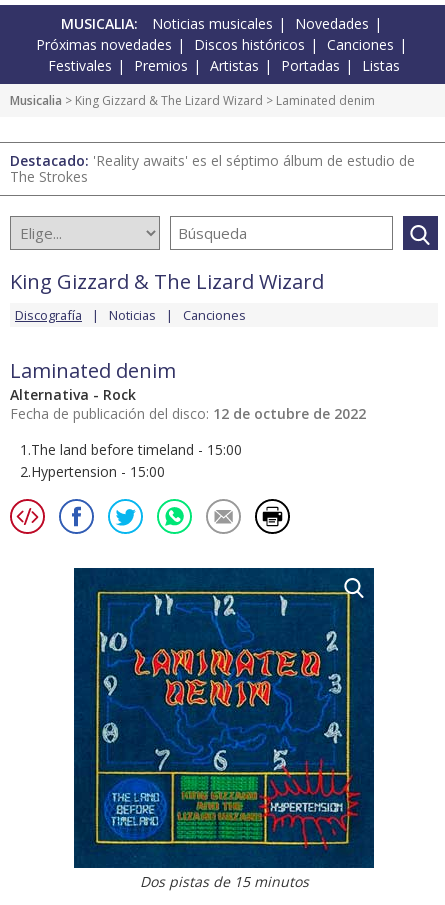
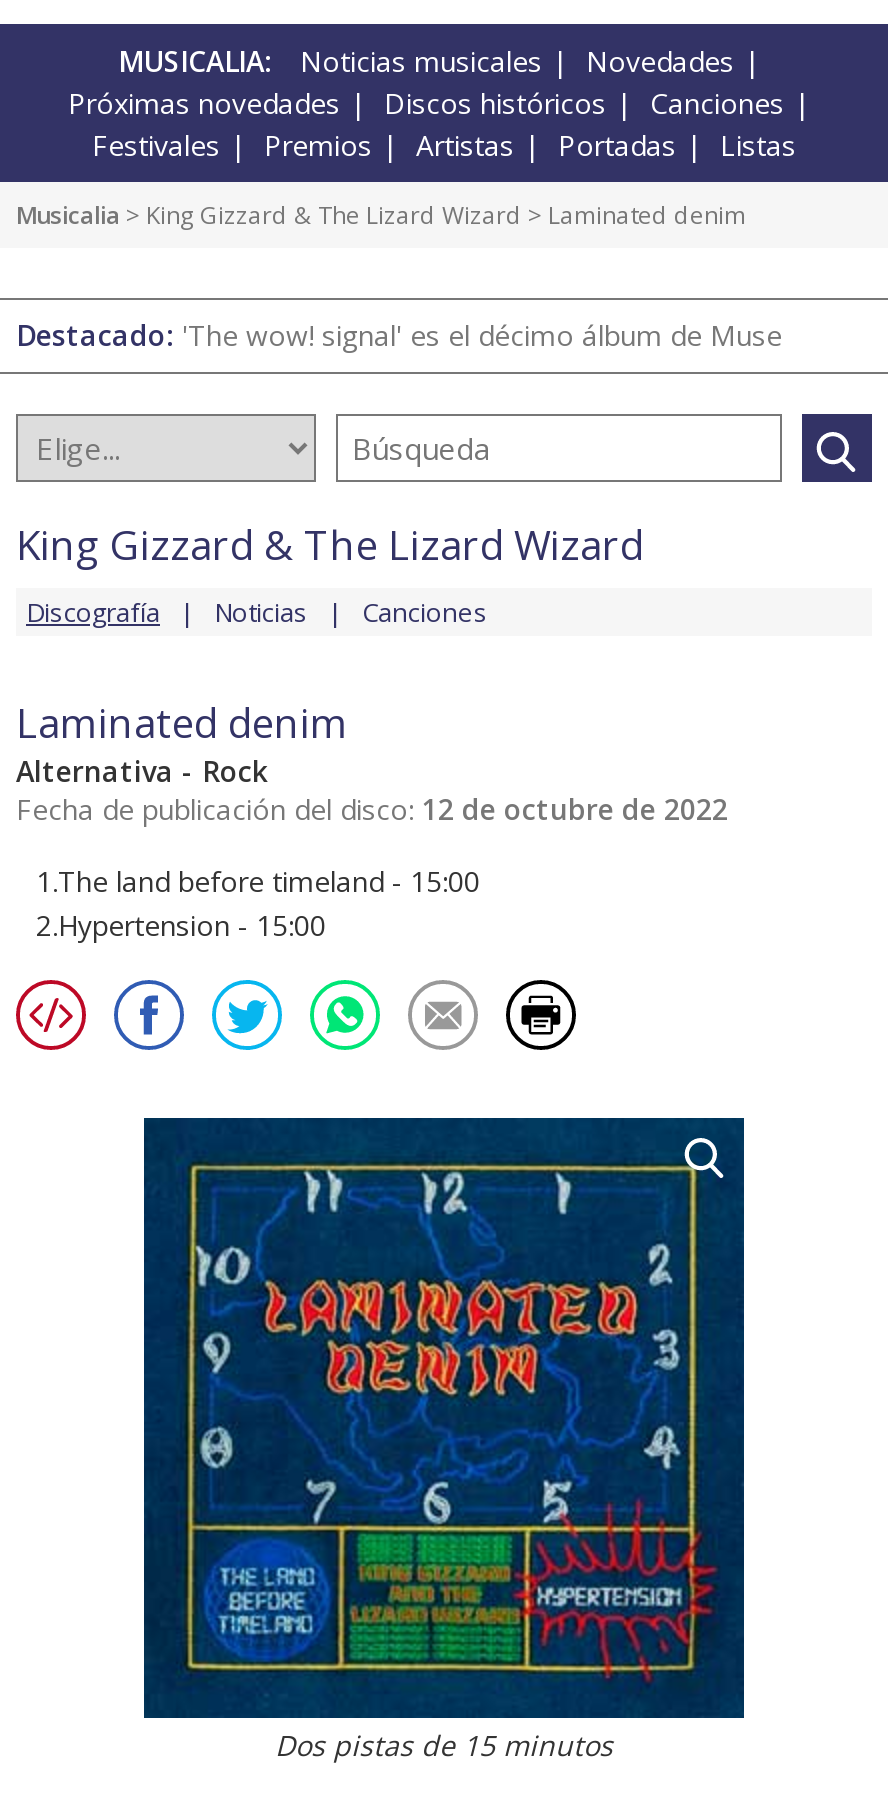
- Destacado: 'Reality awaits' es el séptimo álbum de estudio de
- The Strokes
+ Destacado: 'The wow! signal' es el décimo álbum de Muse
